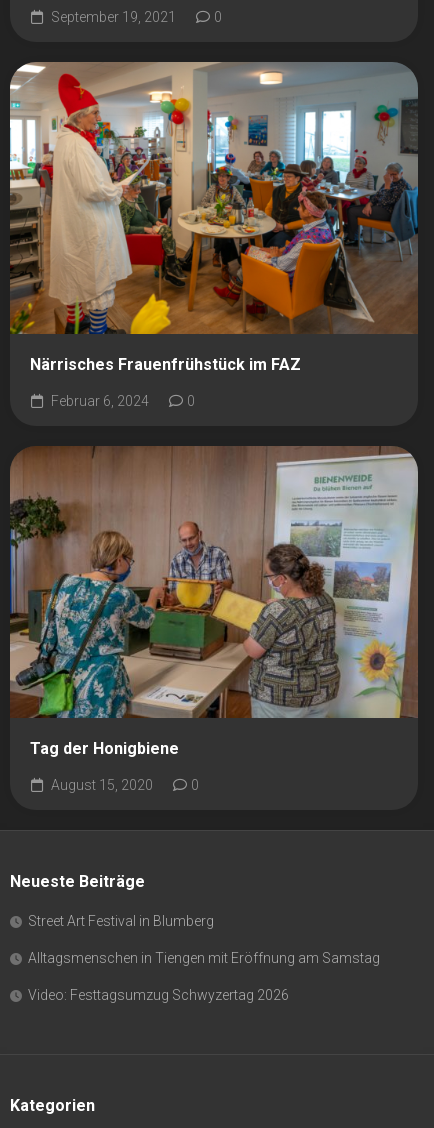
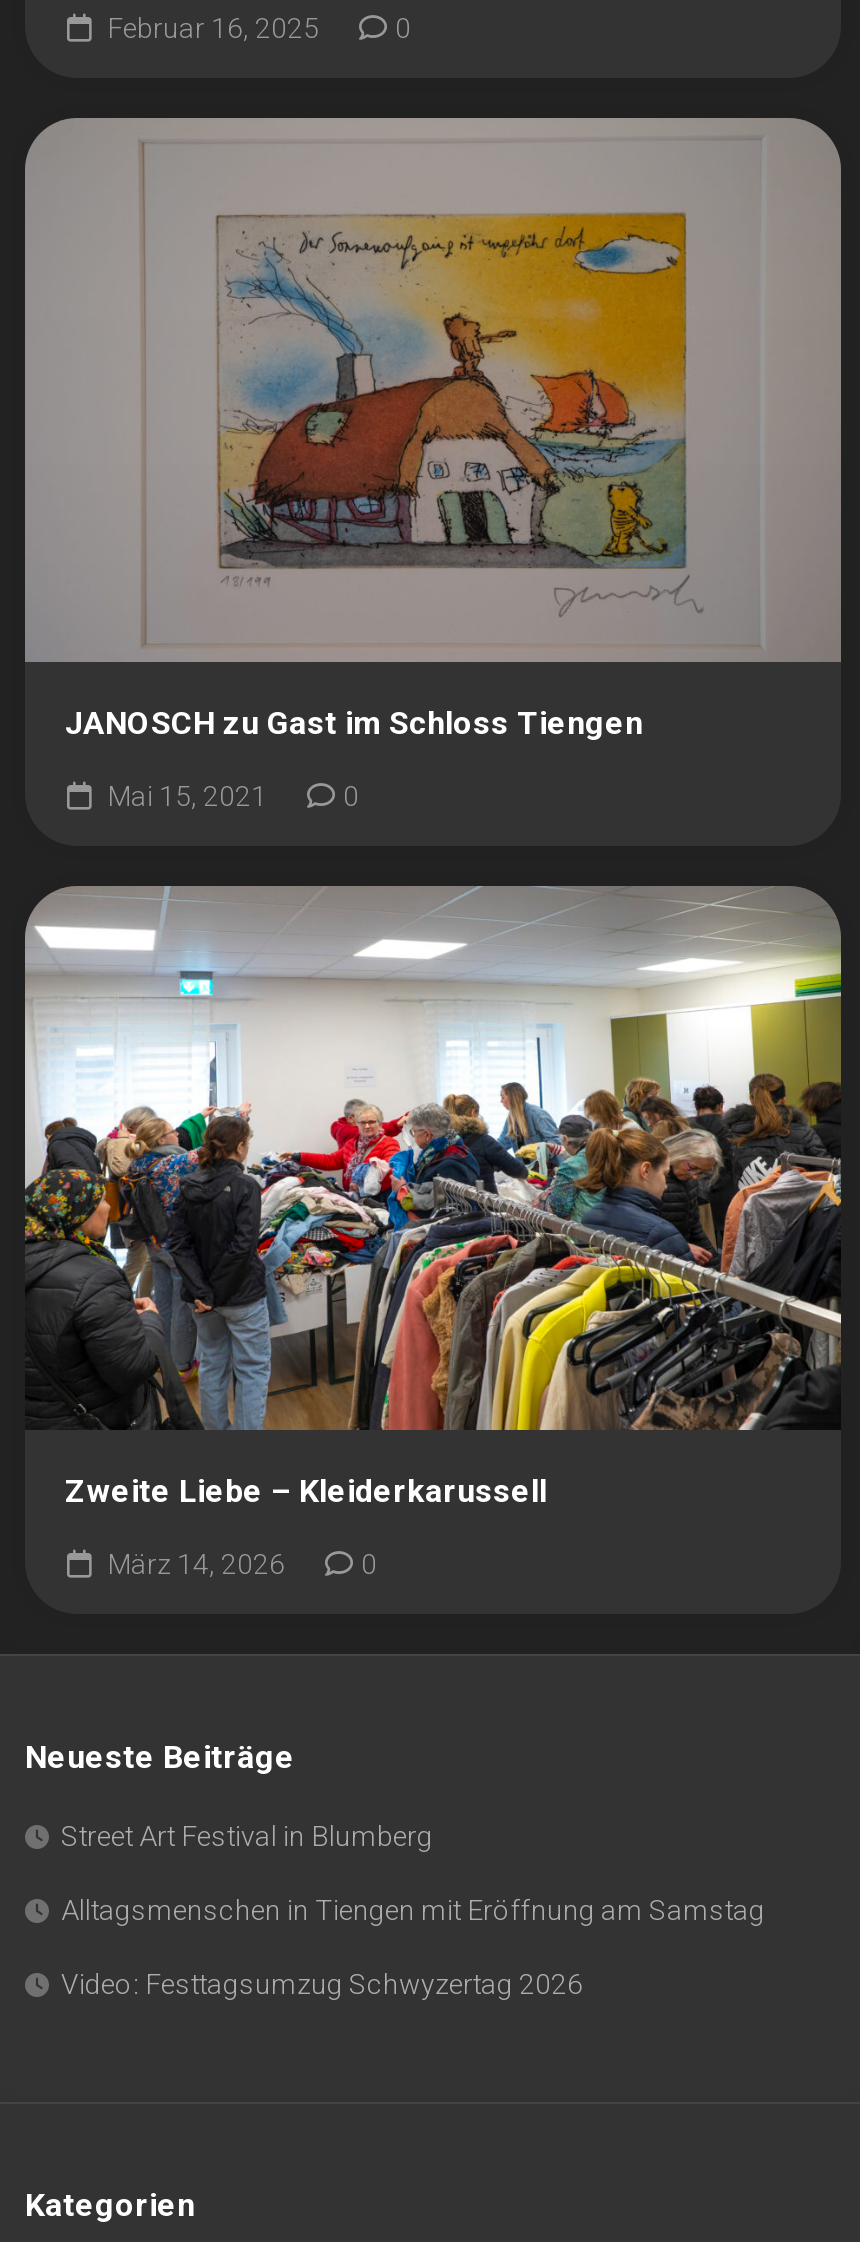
- September 19, 2021
+ Februar 16, 2025

- [image]
- Närrisches Frauenfrühstück im FAZ
+ [image]
+ JANOSCH zu Gast im Schloss Tiengen

- Februar 6, 2024
+ Mai 15, 2021

- [image]
- Tag der Honigbiene
+ [image]
+ Zweite Liebe – Kleiderkarussell

- August 15, 2020
+ März 14, 2026
